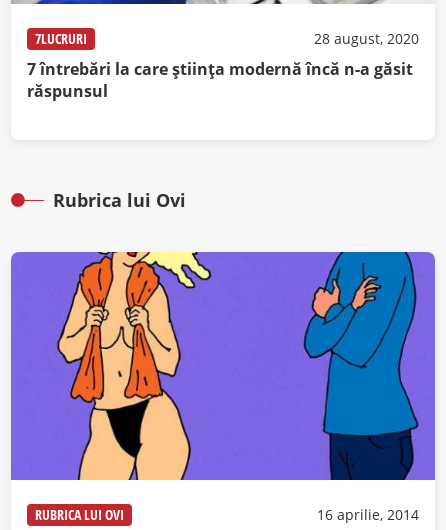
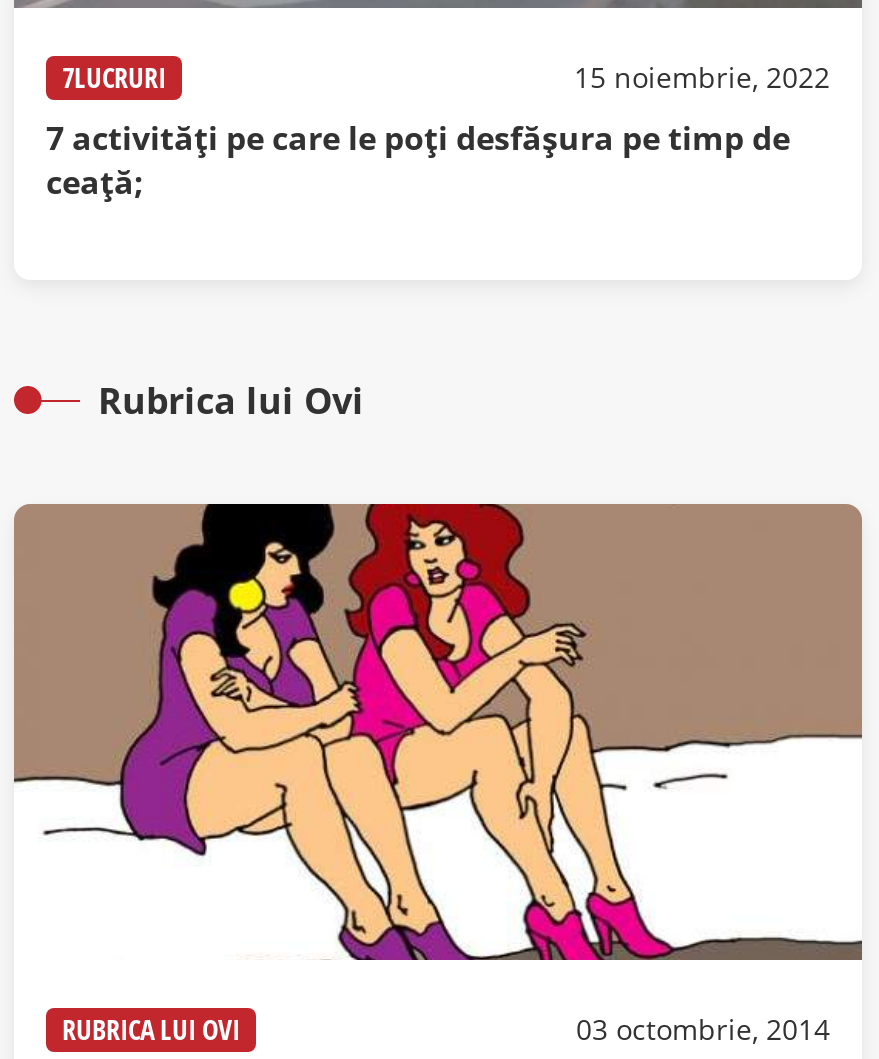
- 28 august, 2020
+ 15 noiembrie, 2022

- 7 întrebări la care știința modernă încă n-a găsit
- răspunsul
+ 7 activități pe care le poți desfășura pe timp de
+ ceață;

- [image]
- 16 aprilie, 2014
+ [image]
+ 03 octombrie, 2014
